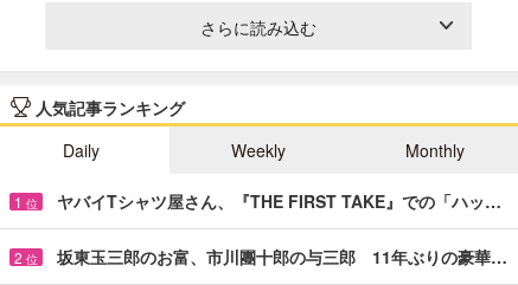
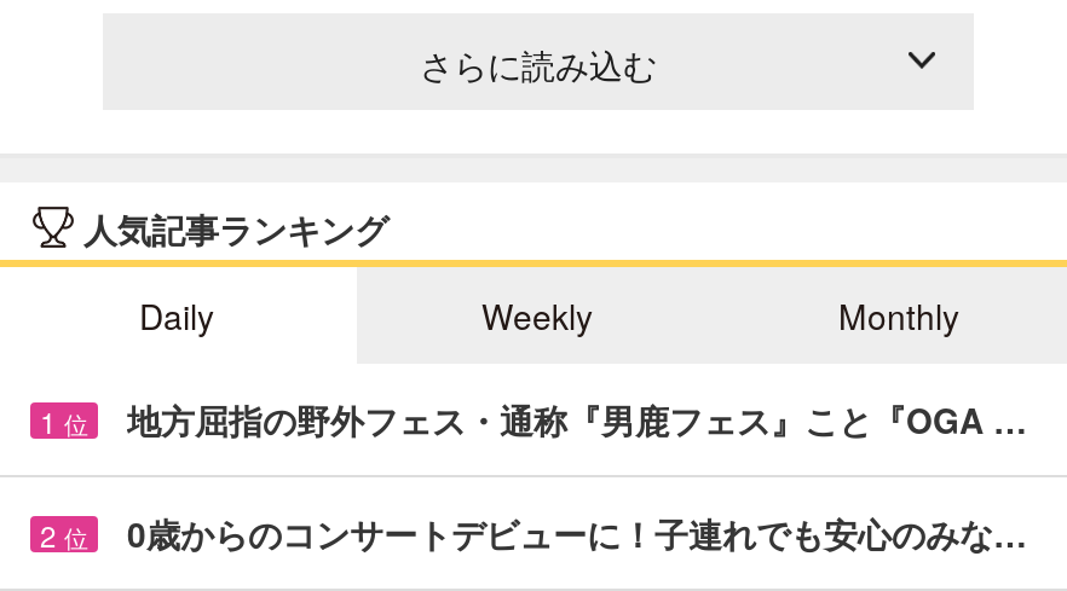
- ヤバイTシャツ屋さん、『THE FIRST TAKE』での「ハッ…
+ 地方屈指の野外フェス・通称『男鹿フェス』こと『OGA …

- 坂東玉三郎のお富、市川團十郎の与三郎 11年ぶりの豪華…
+ 0歳からのコンサートデビューに！子連れでも安心のみな…
